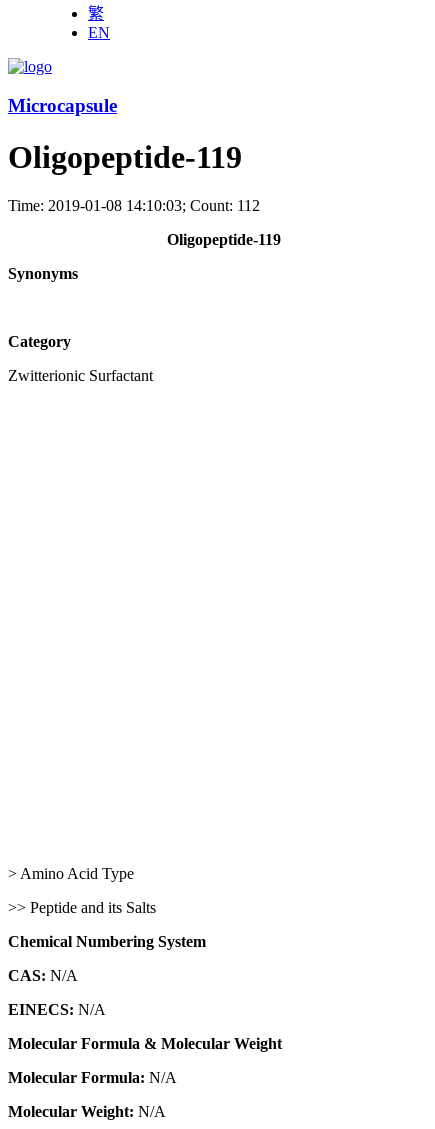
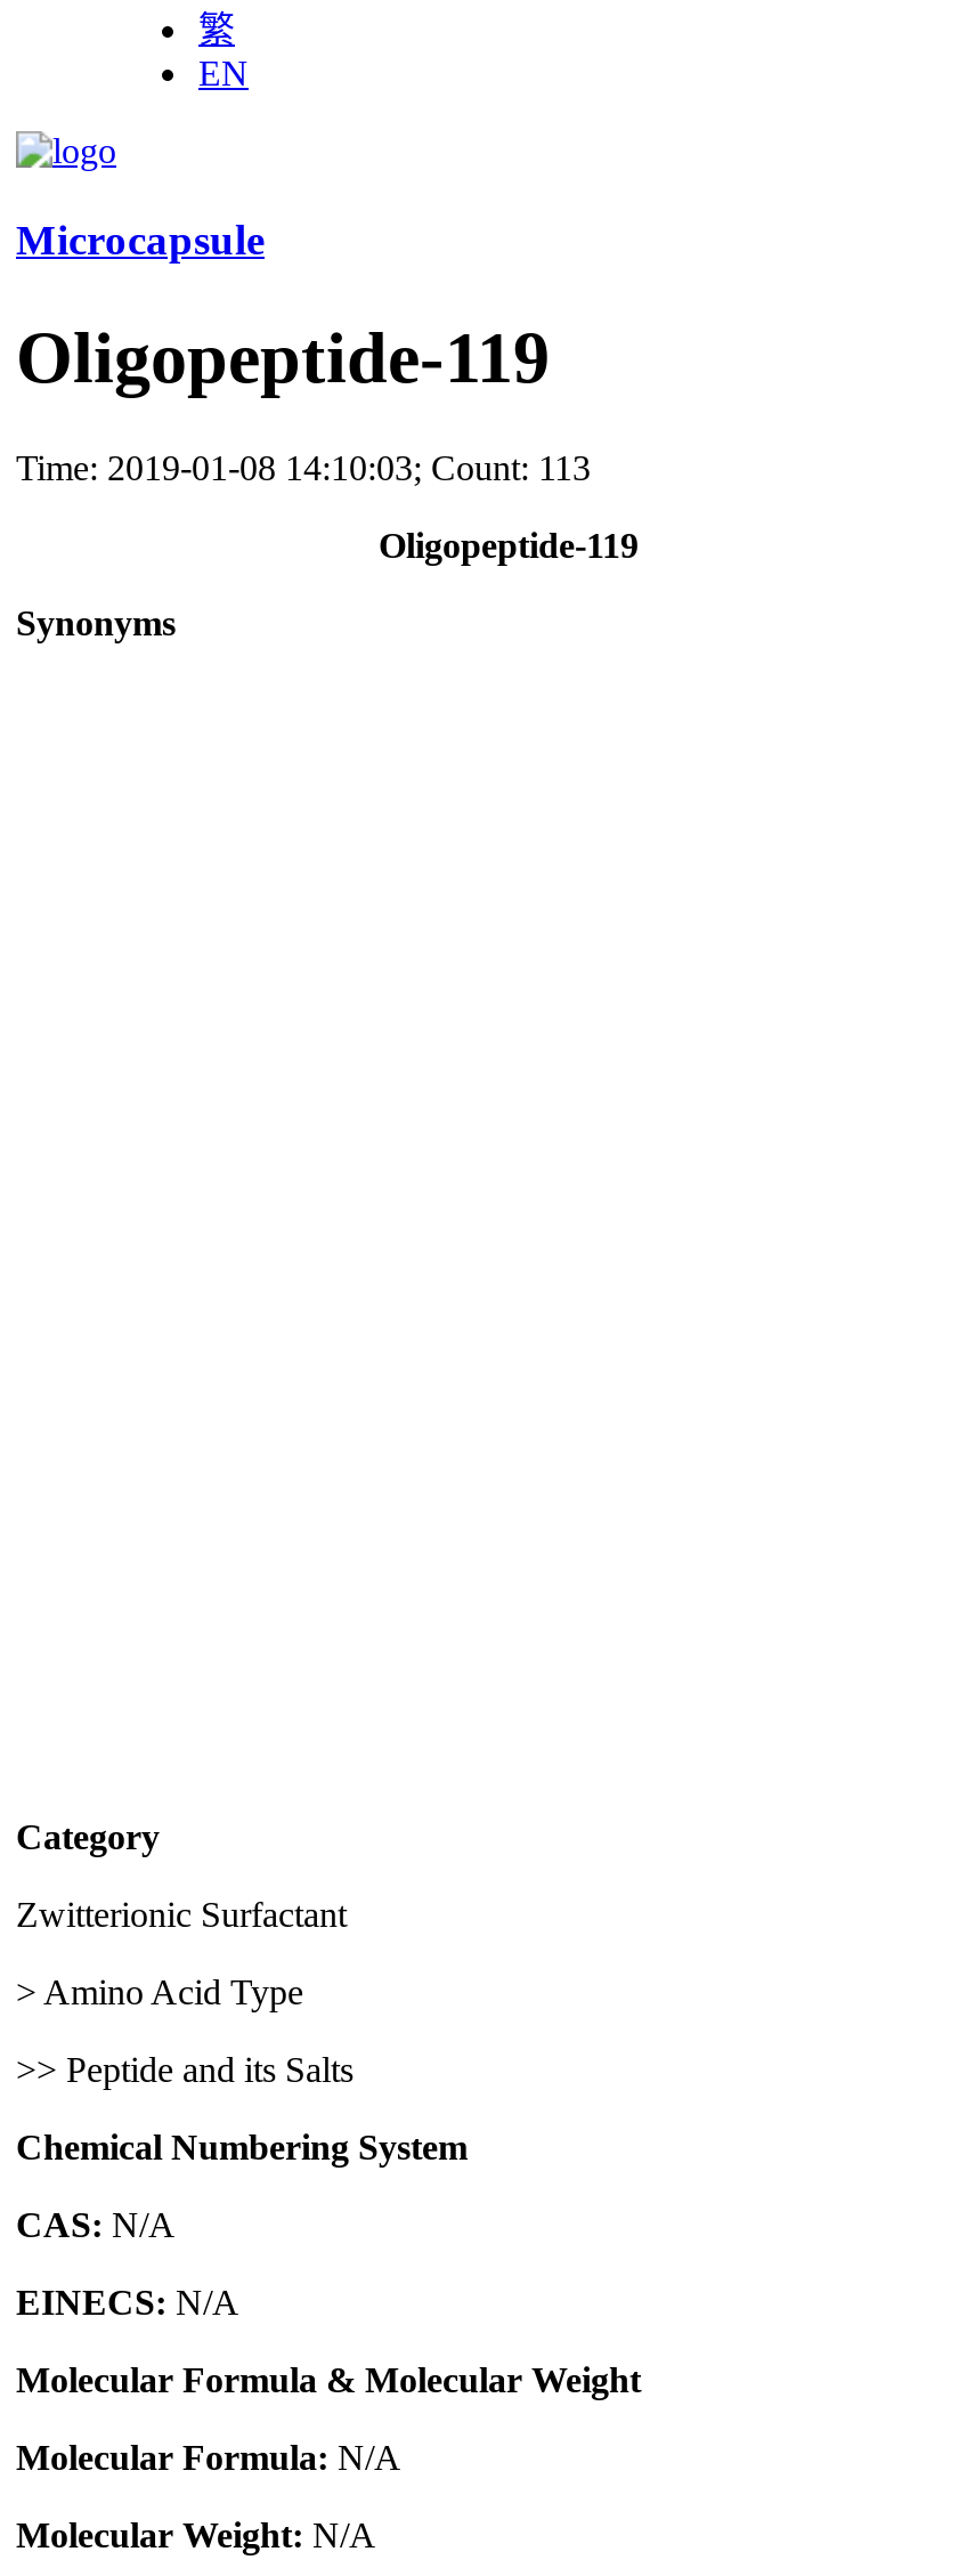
- Time: 2019-01-08 14:10:03; Count: 112
+ Time: 2019-01-08 14:10:03; Count: 113

moved down: Category | Zwitterionic Surfactant
